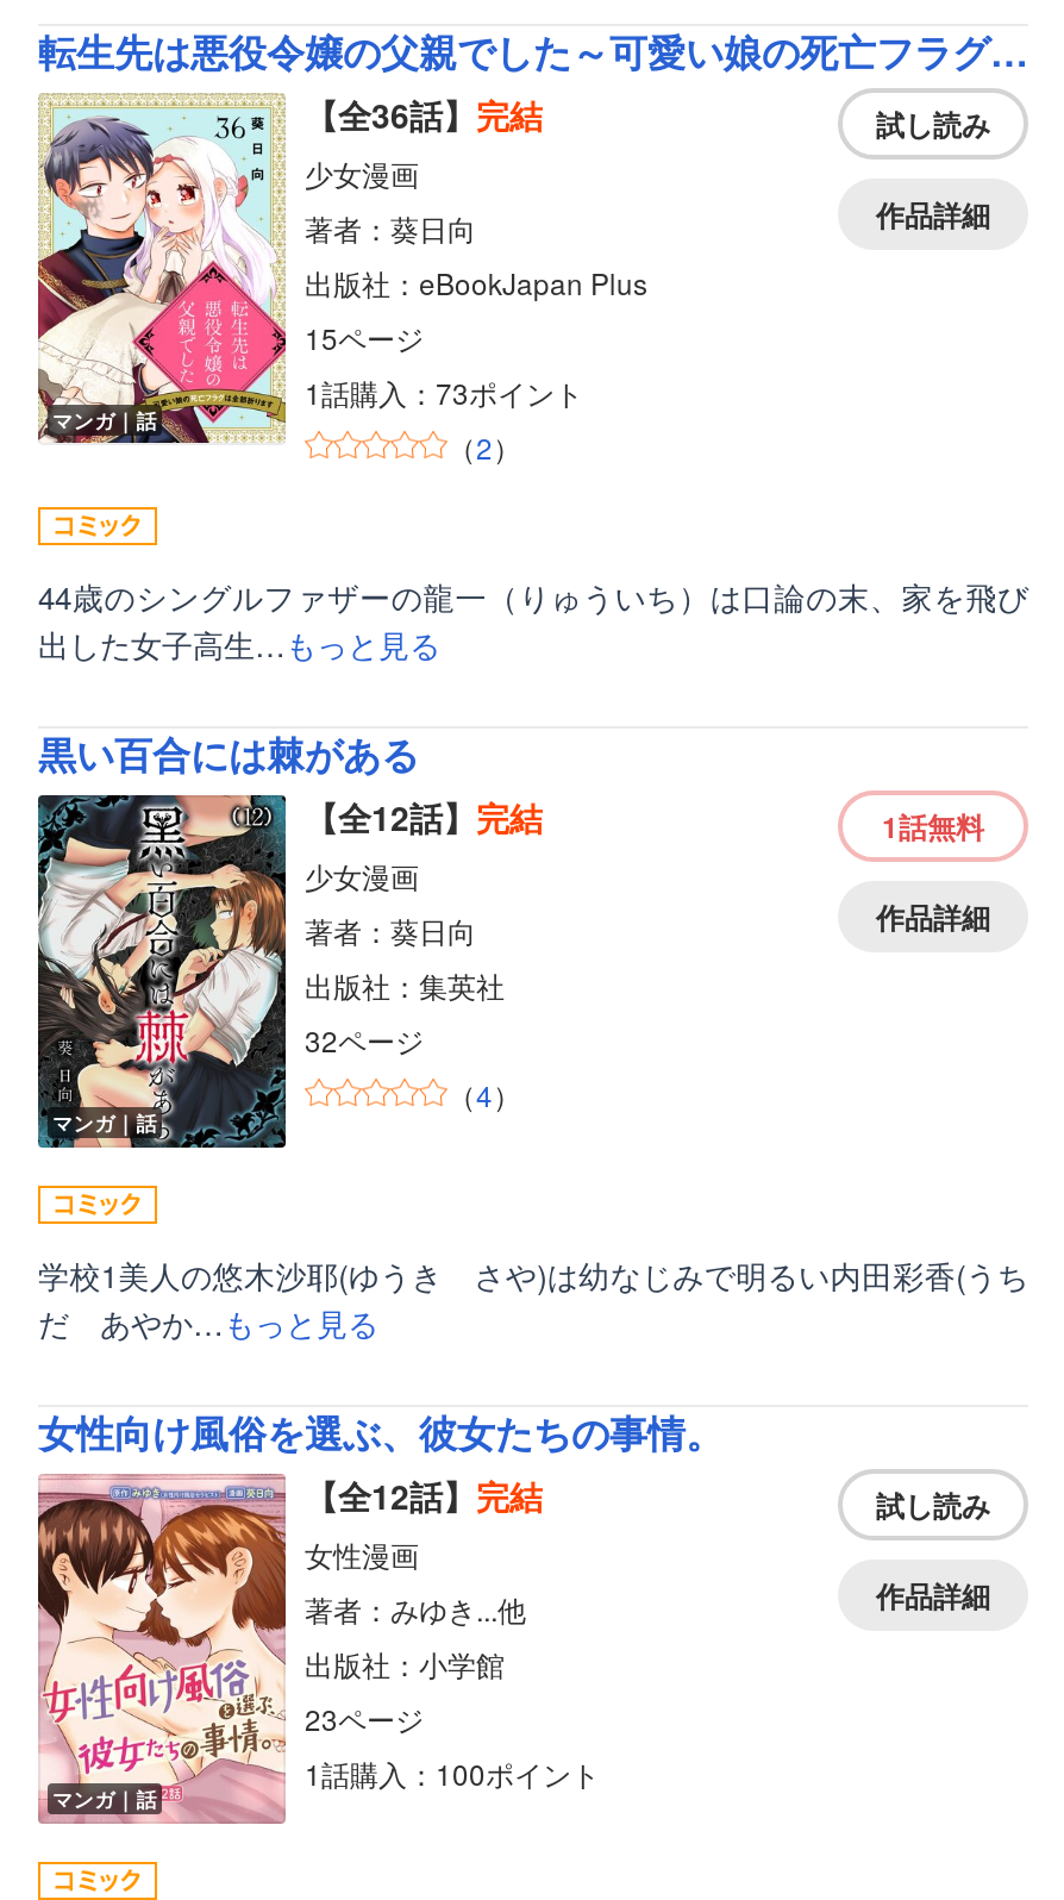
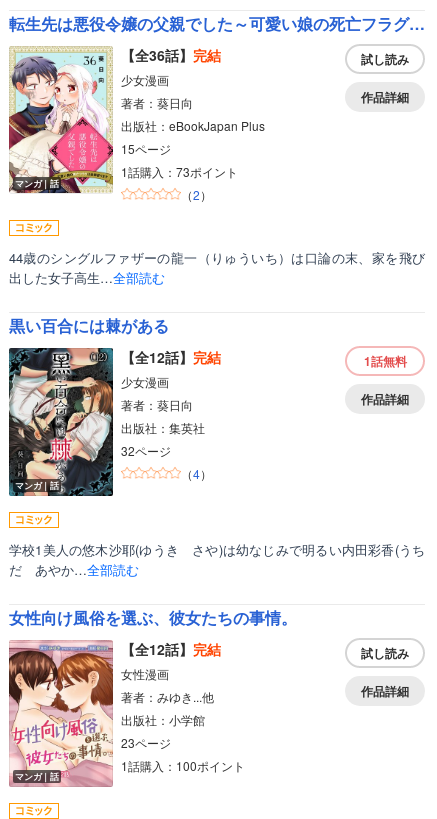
- 出した女子高生…もっと見る
+ 出した女子高生…全部読む

- だ あやか…もっと見る
+ だ あやか…全部読む
